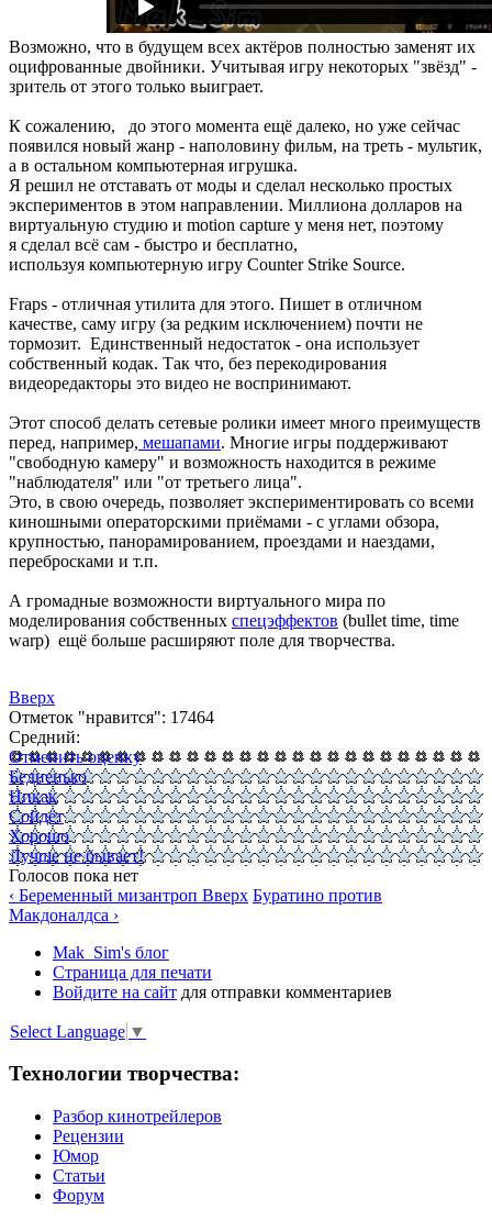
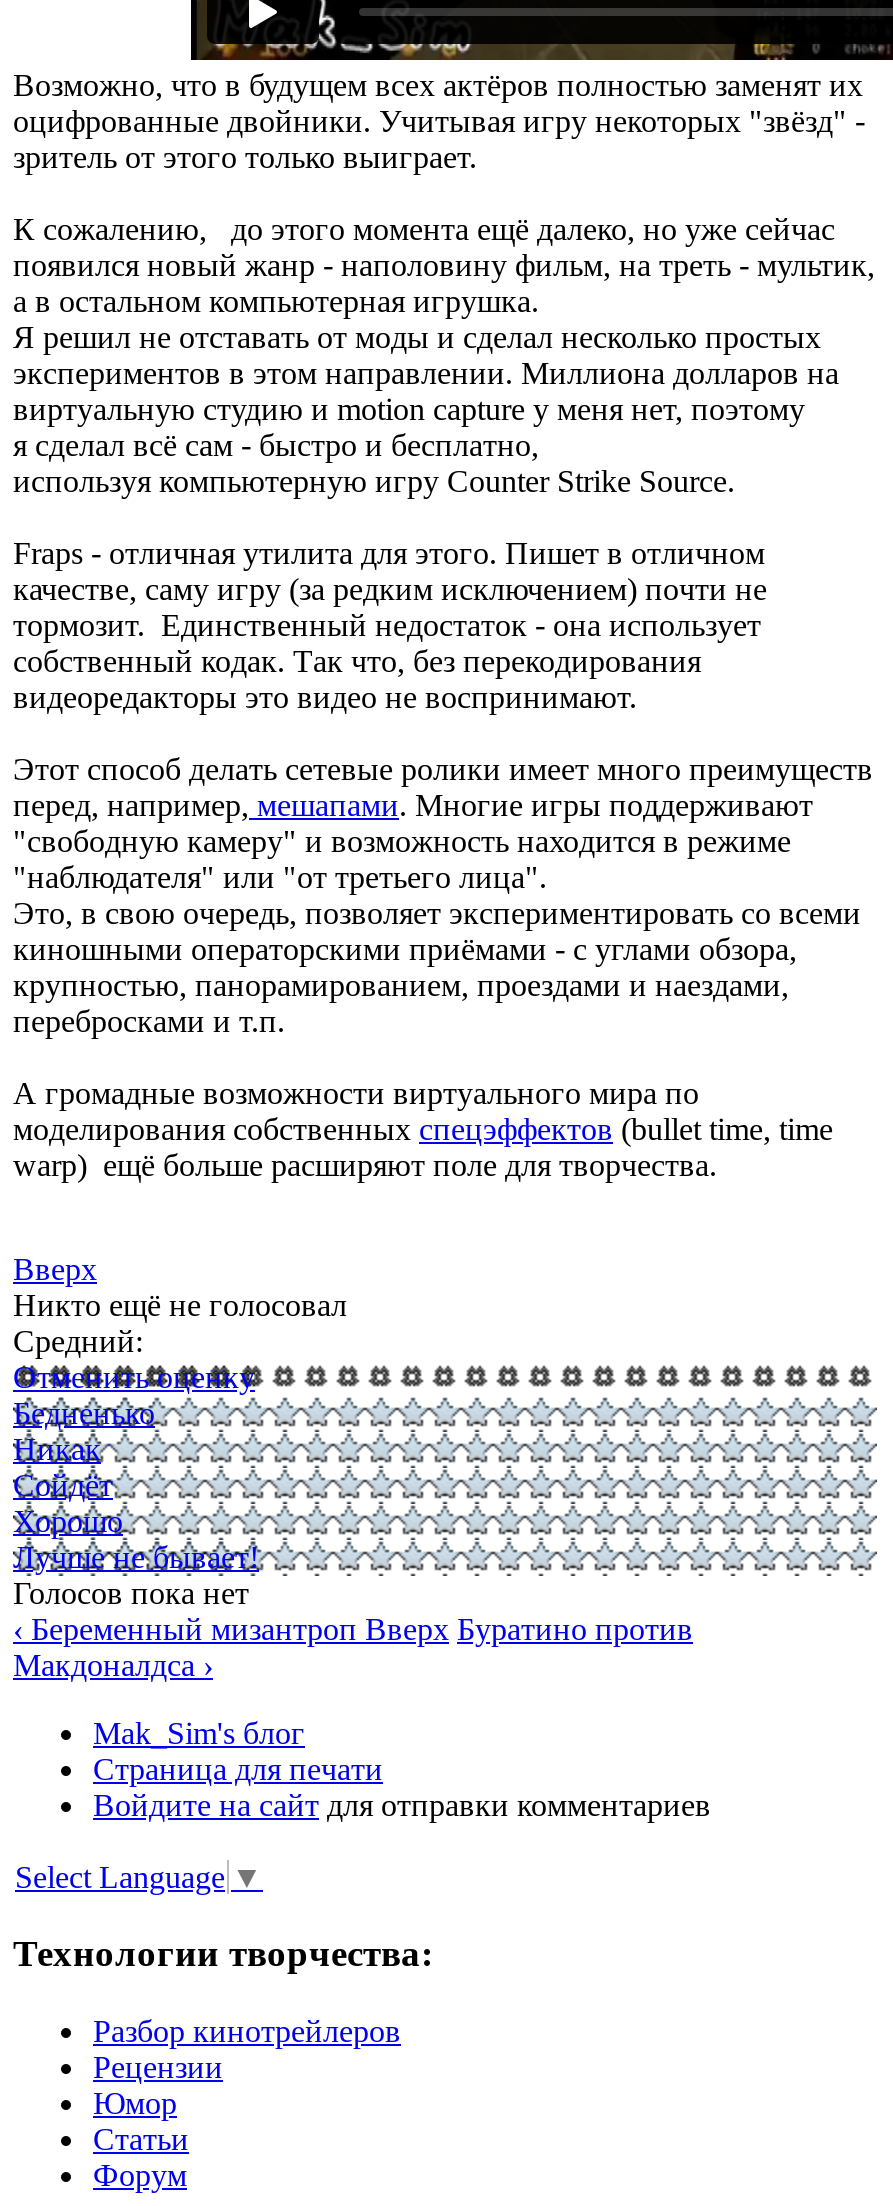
- Отметок "нравится": 17464
+ Никто ещё не голосовал
